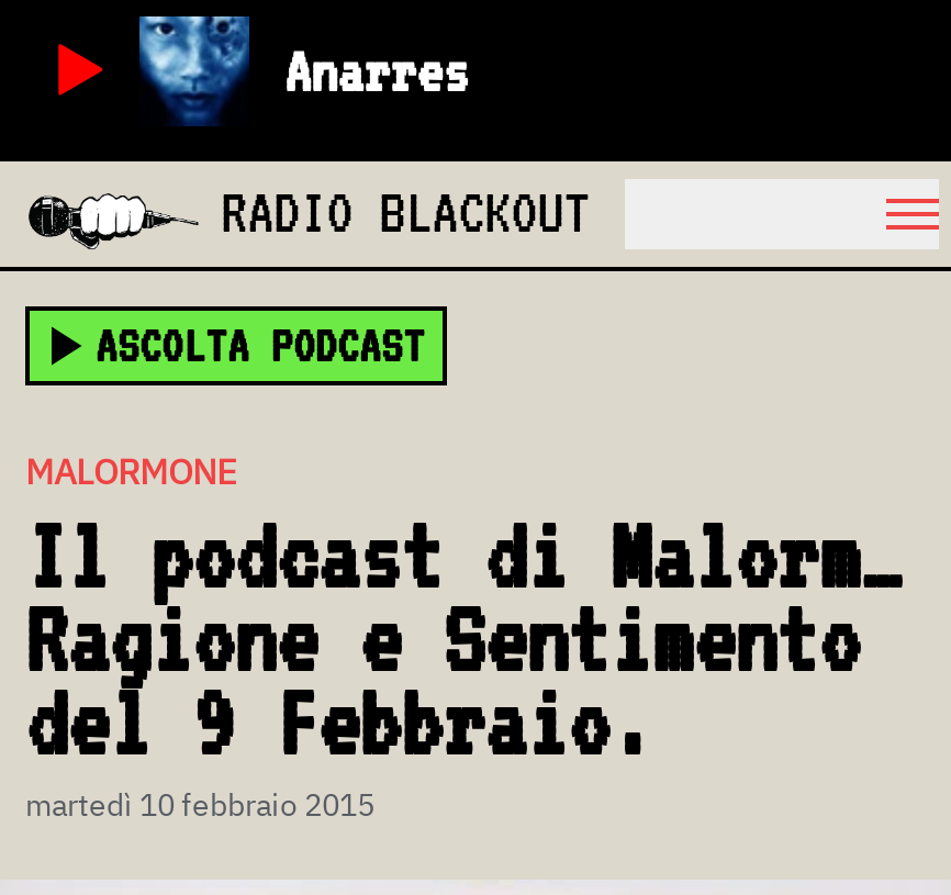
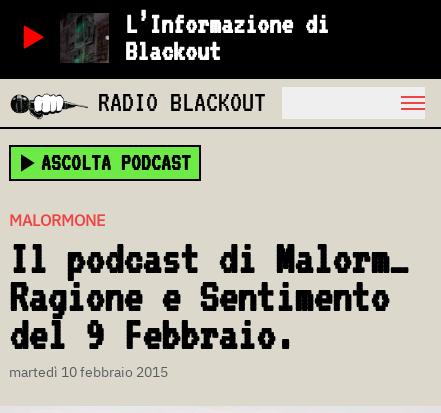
- [image]
- Anarres
+ [image]
+ L’Informazione di
+ Blackout
